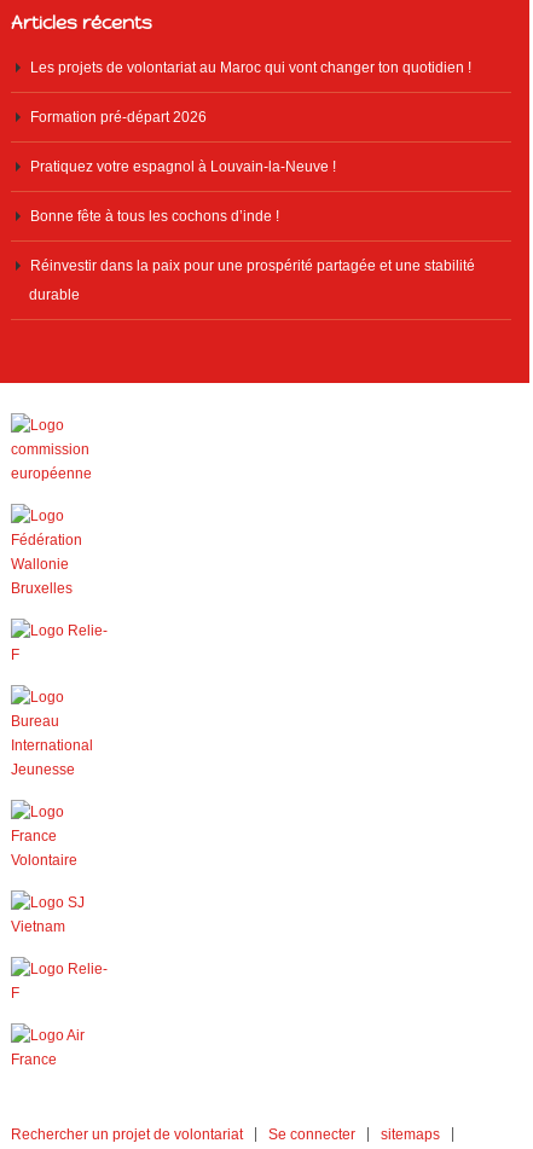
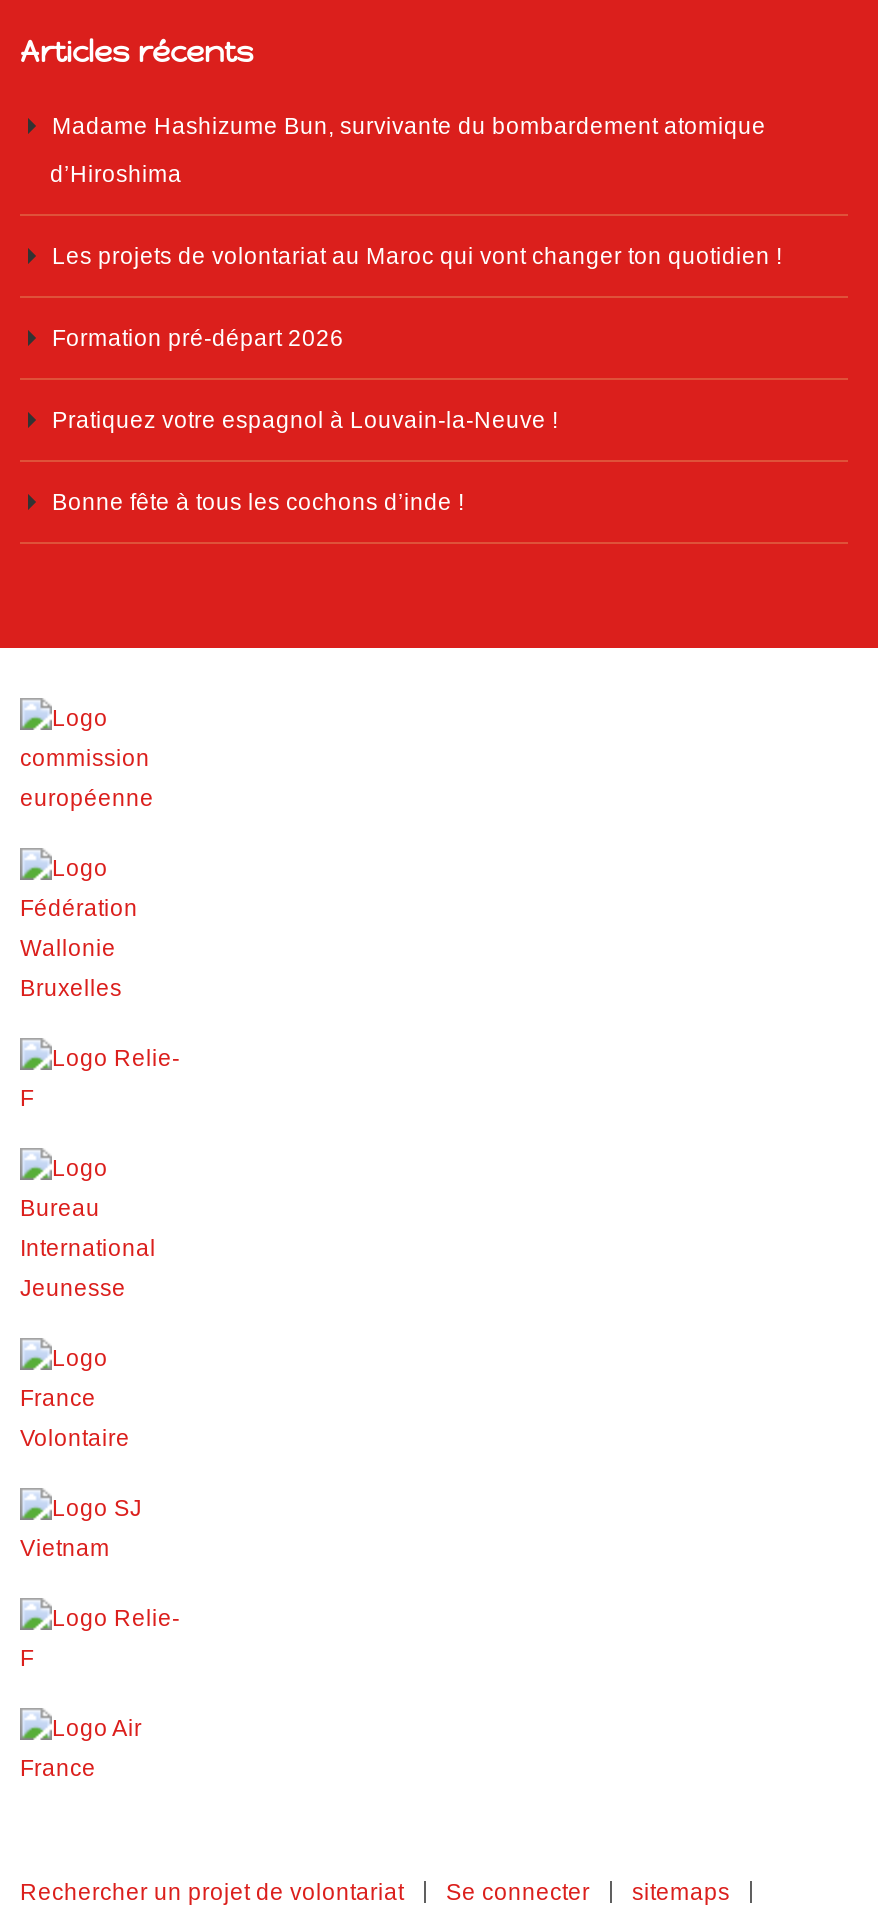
+ Madame Hashizume Bun, survivante du bombardement atomique
+ d’Hiroshima

moved down: Les projets de volontariat au Maroc qui vont changer ton quotidien ! | Formation pré-départ 2026 | Pratiquez votre espagnol à Louvain-la-Neuve ! | Bonne fête à tous les cochons d’inde !

- Réinvestir dans la paix pour une prospérité partagée et une stabilité
- durable
